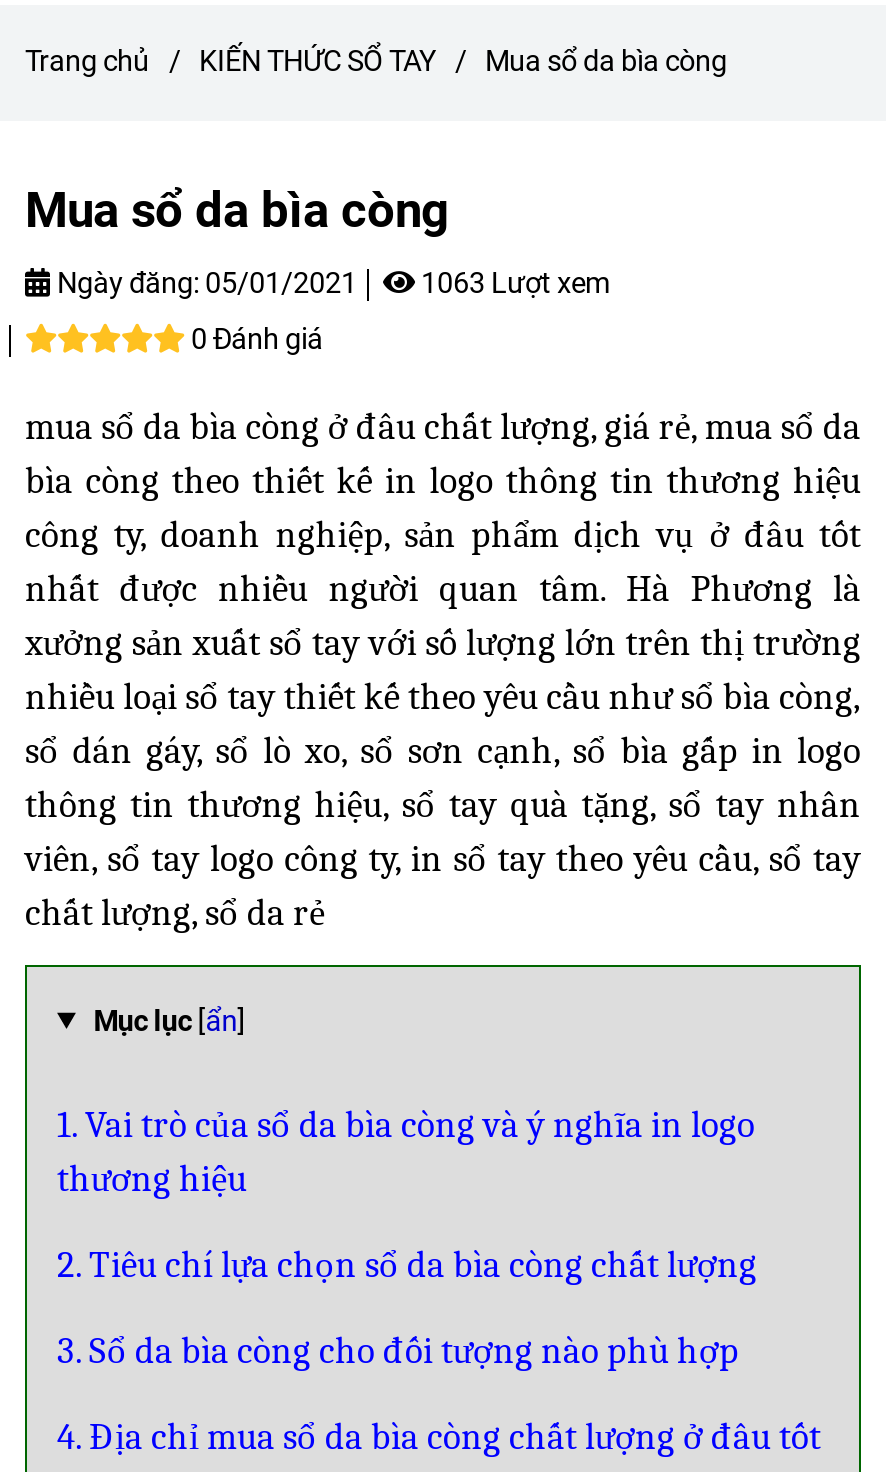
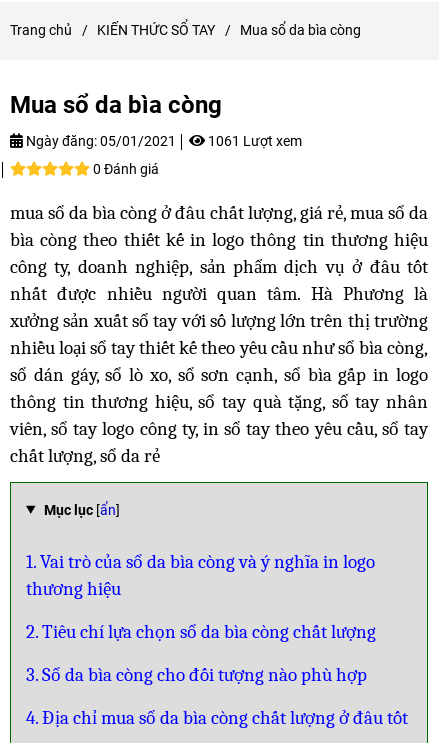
- Ngày đăng: 05/01/2021 1063 Lượt xem
+ Ngày đăng: 05/01/2021 1061 Lượt xem
